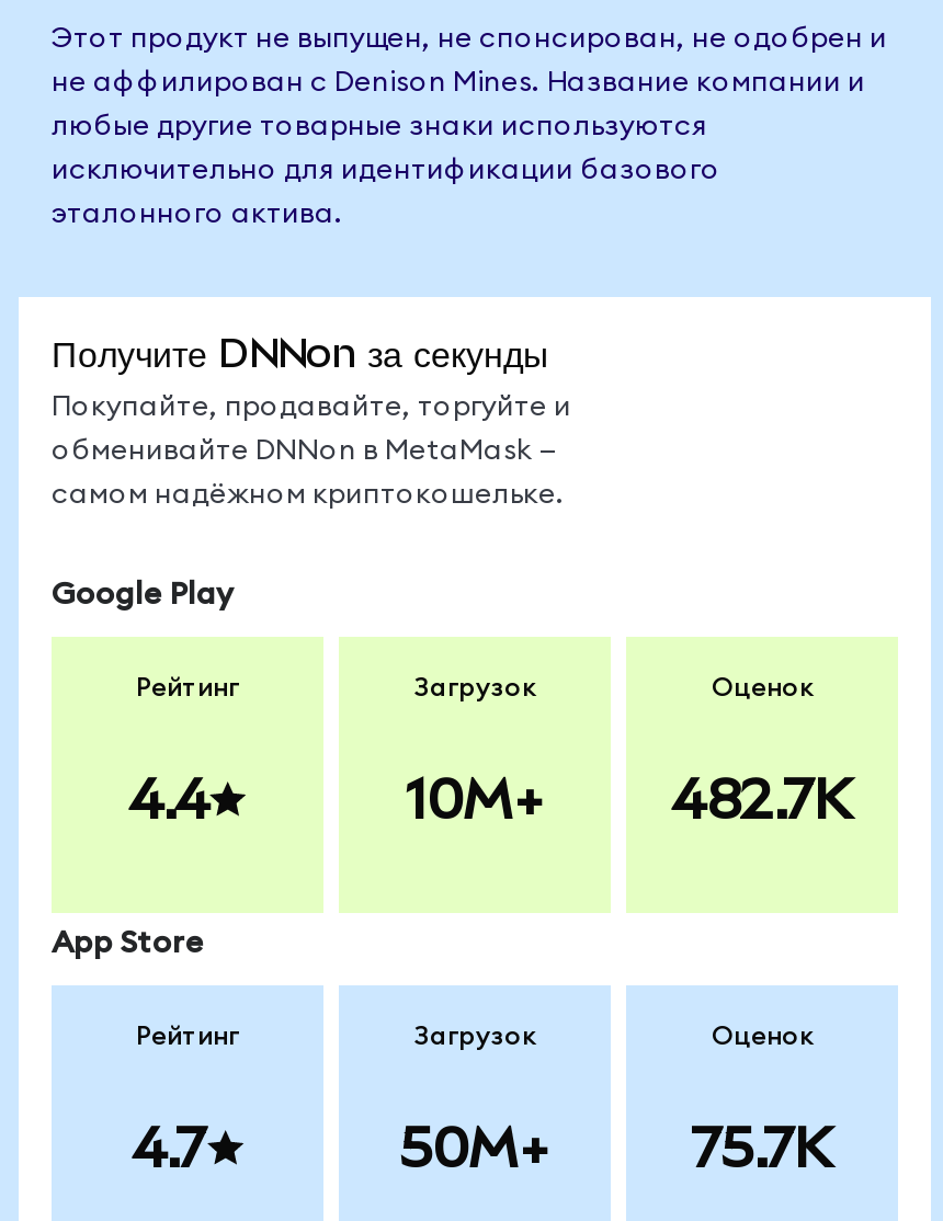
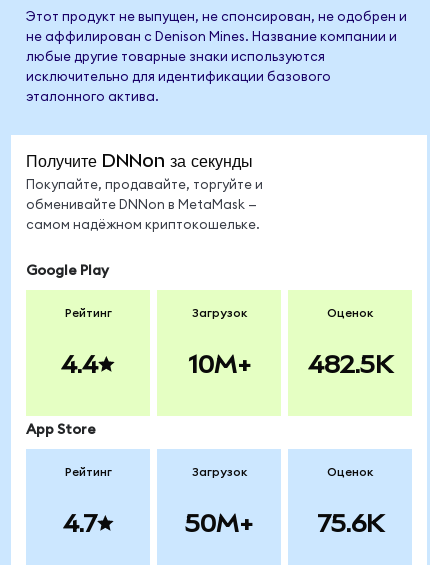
- 482.7K
+ 482.5K

- 75.7K
+ 75.6K
